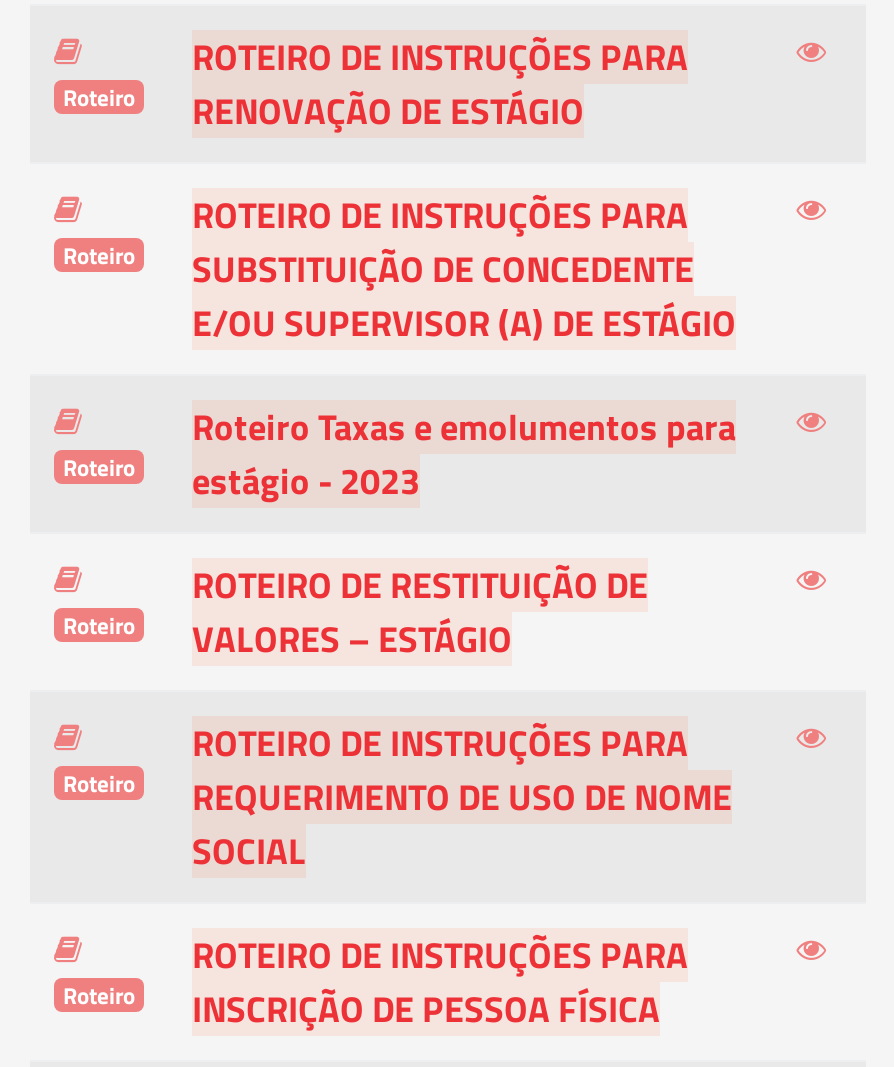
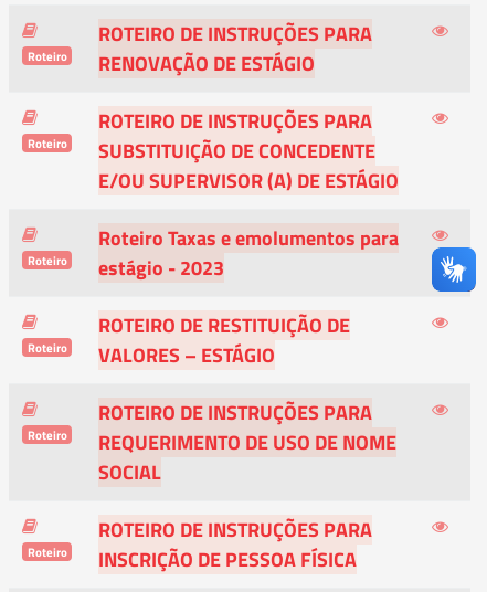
+ [image]
